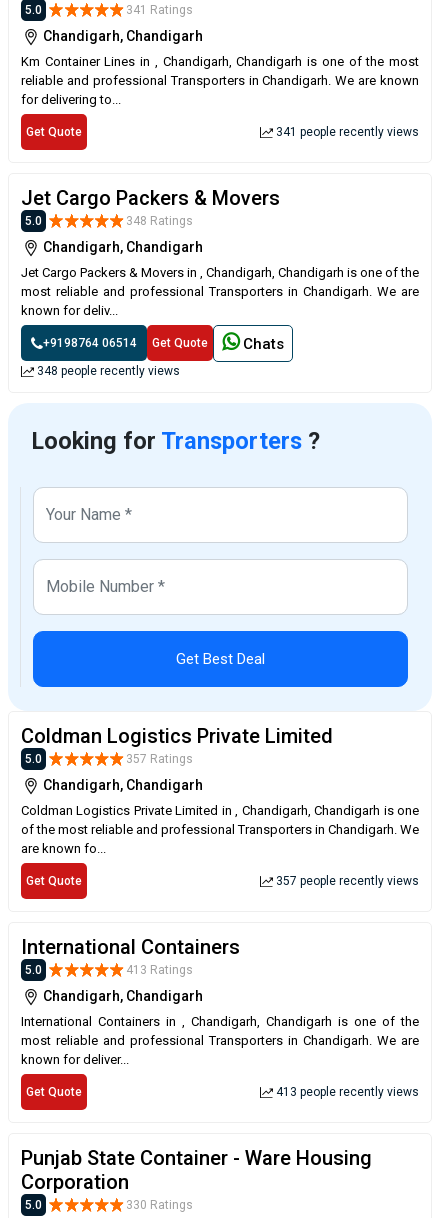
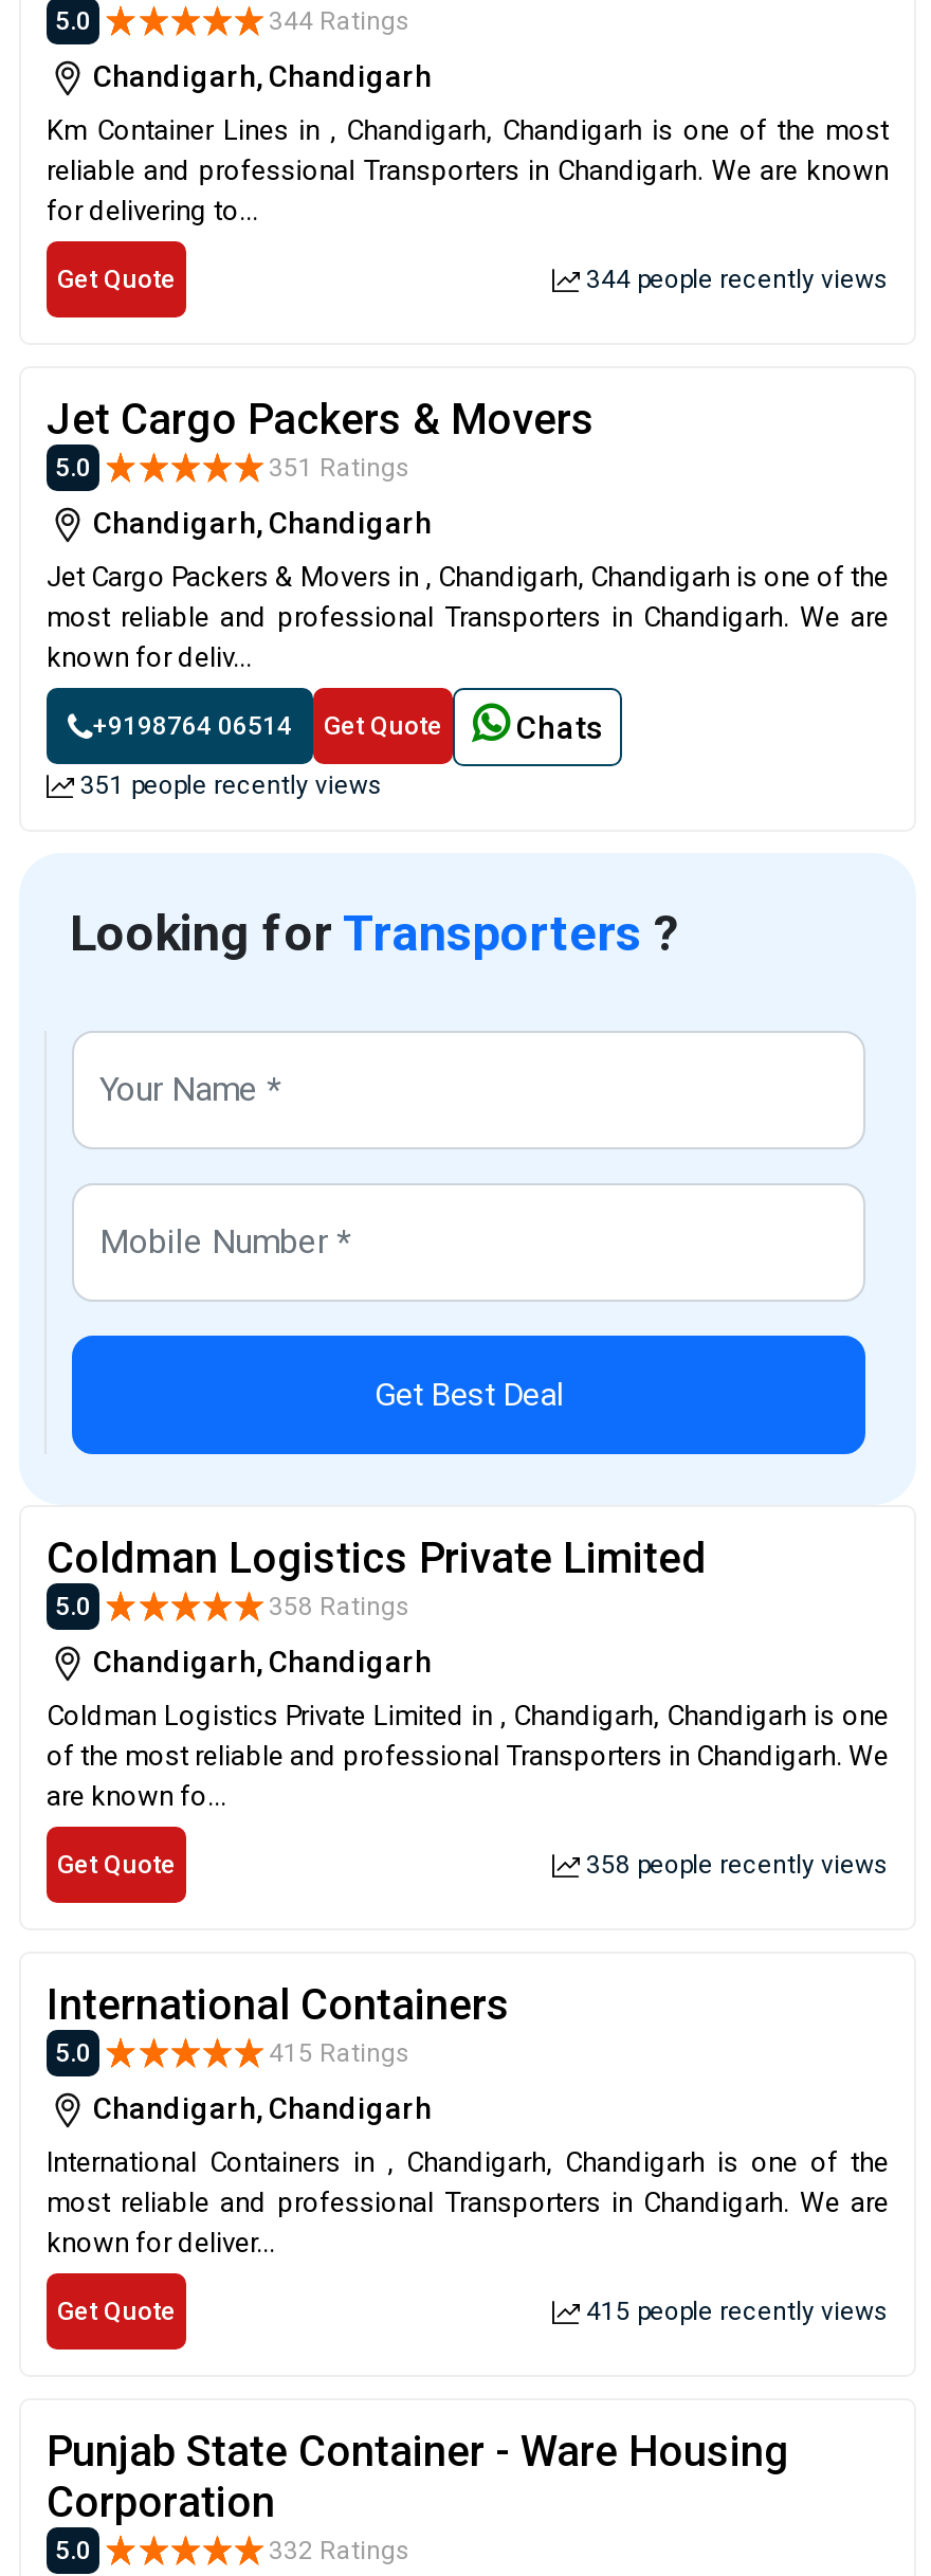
- 341 Ratings
+ 344 Ratings

- 341 people recently views
+ 344 people recently views

- 348 Ratings
+ 351 Ratings

- 348 people recently views
+ 351 people recently views

- 357 Ratings
+ 358 Ratings

- 357 people recently views
+ 358 people recently views

- 413 Ratings
+ 415 Ratings

- 413 people recently views
+ 415 people recently views

- 330 Ratings
+ 332 Ratings
